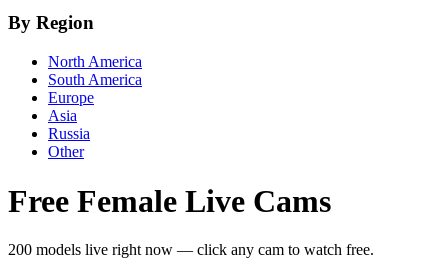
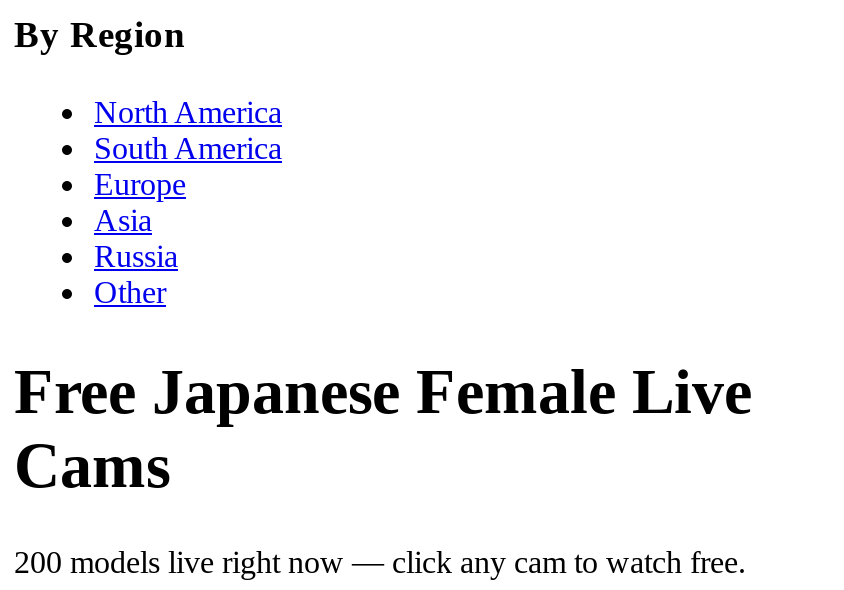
- Free Female Live Cams
+ Free Japanese Female Live
+ Cams
